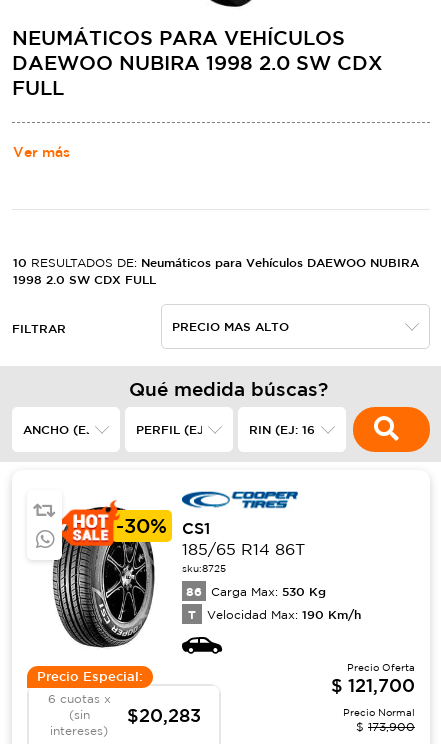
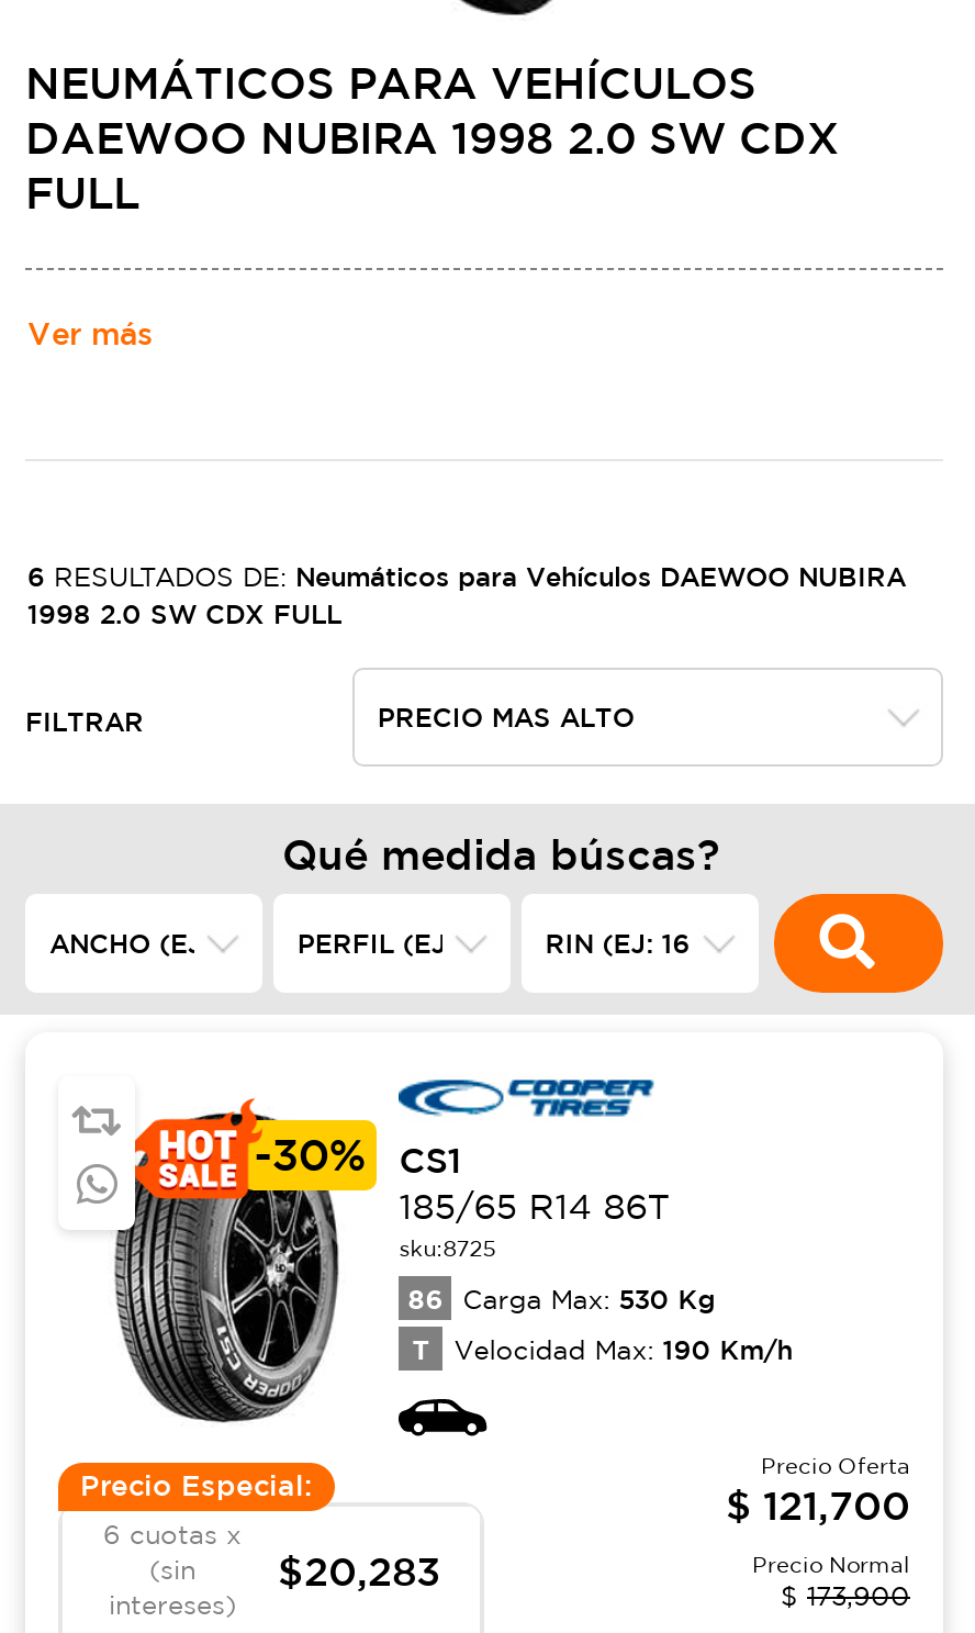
- 10 RESULTADOS DE: Neumáticos para Vehículos DAEWOO NUBIRA
+ 6 RESULTADOS DE: Neumáticos para Vehículos DAEWOO NUBIRA
